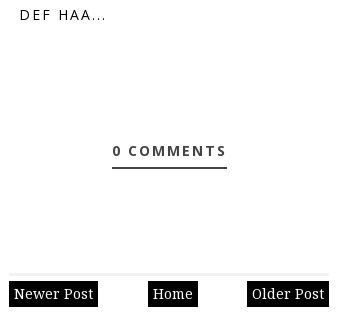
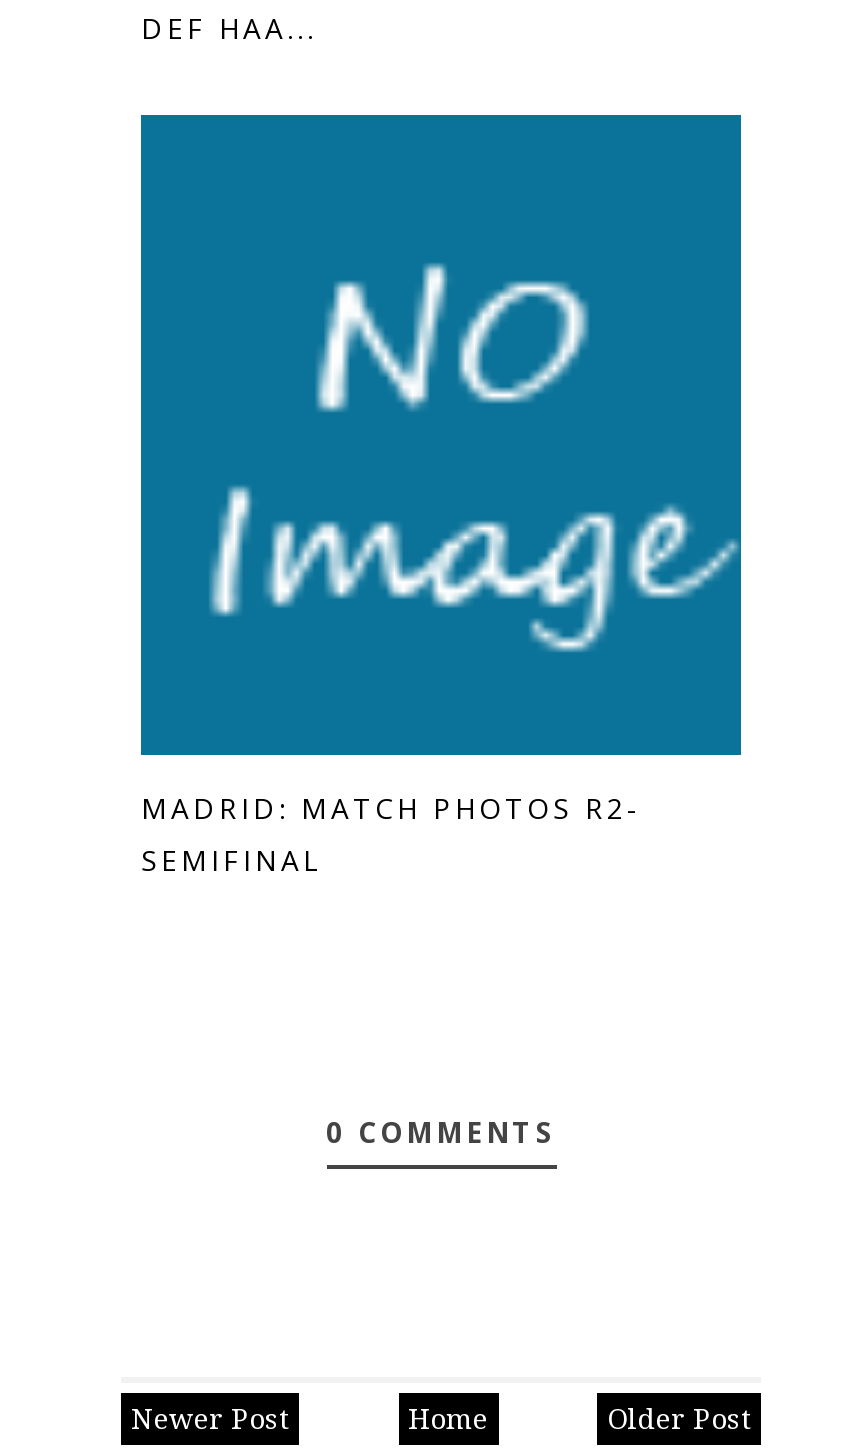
+ [image]
+ MADRID: MATCH PHOTOS R2-
+ SEMIFINAL
